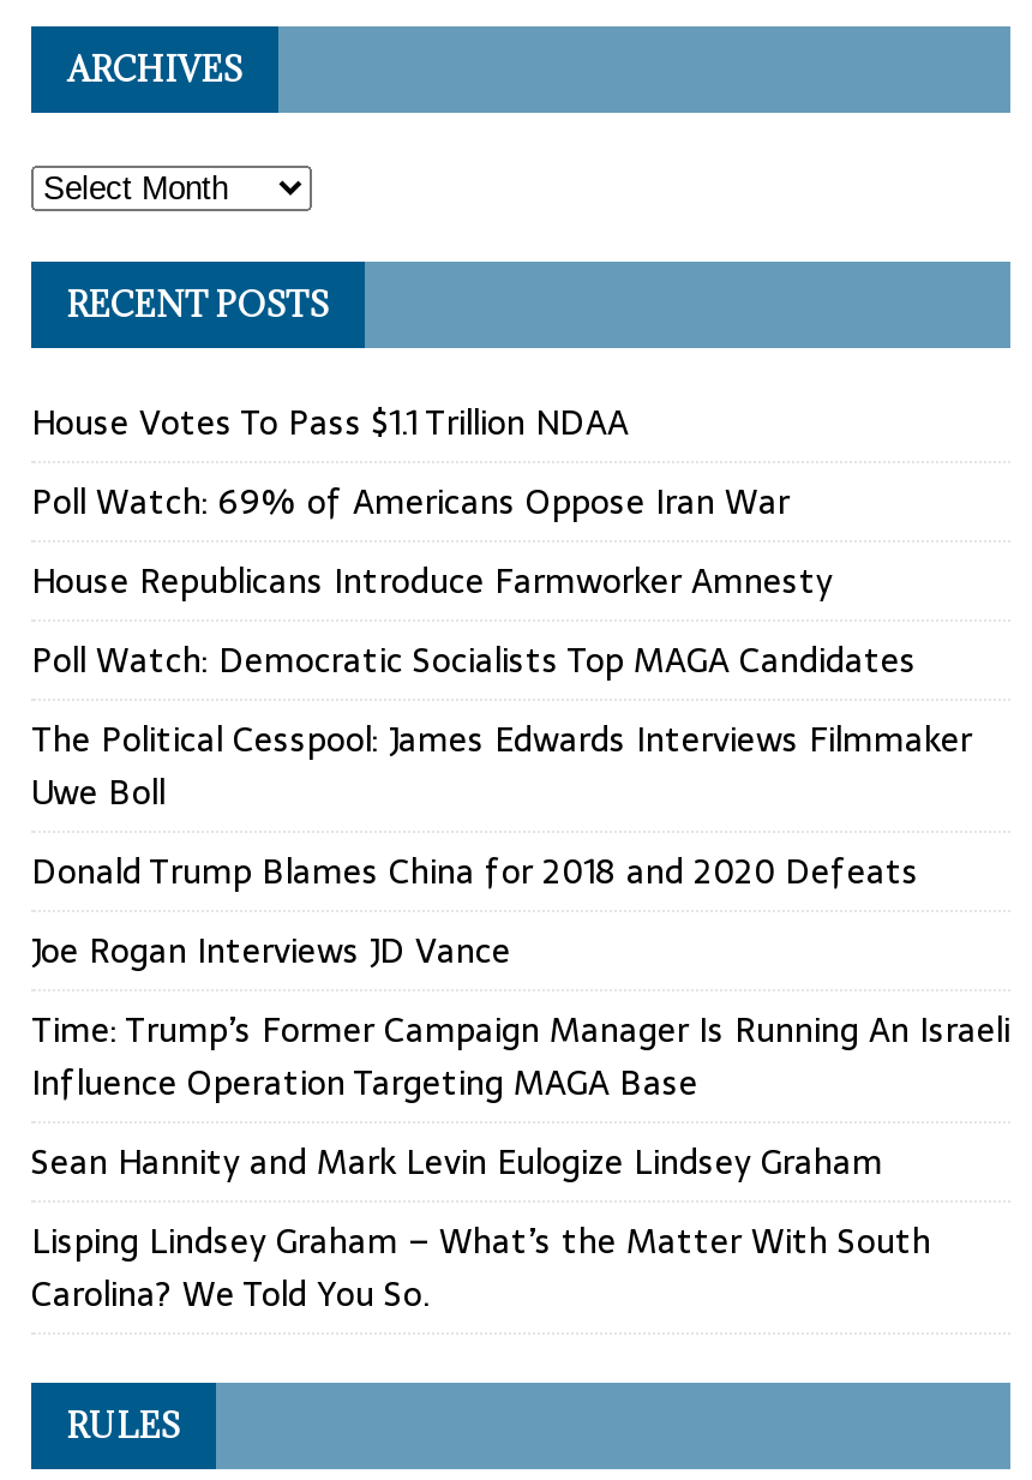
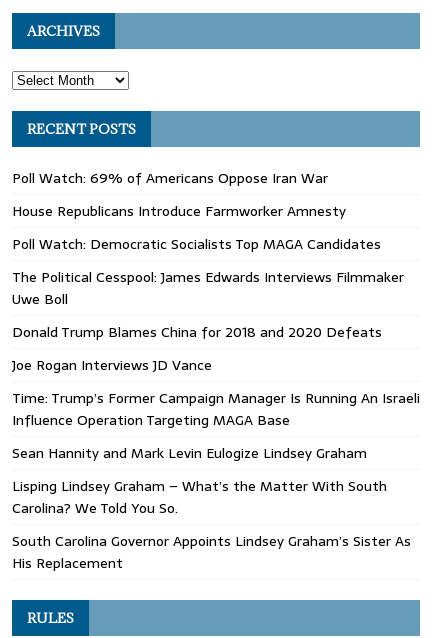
- House Votes To Pass $1.1 Trillion NDAA

moved up: Poll Watch: 69% of Americans Oppose Iran War | House Republicans Introduce Farmworker Amnesty | Poll Watch: Democratic Socialists Top MAGA Candidates | ... | Lisping Lindsey Graham – What’s the Matter With South | Carolina? We Told You So.

+ South Carolina Governor Appoints Lindsey Graham’s Sister As
+ His Replacement
